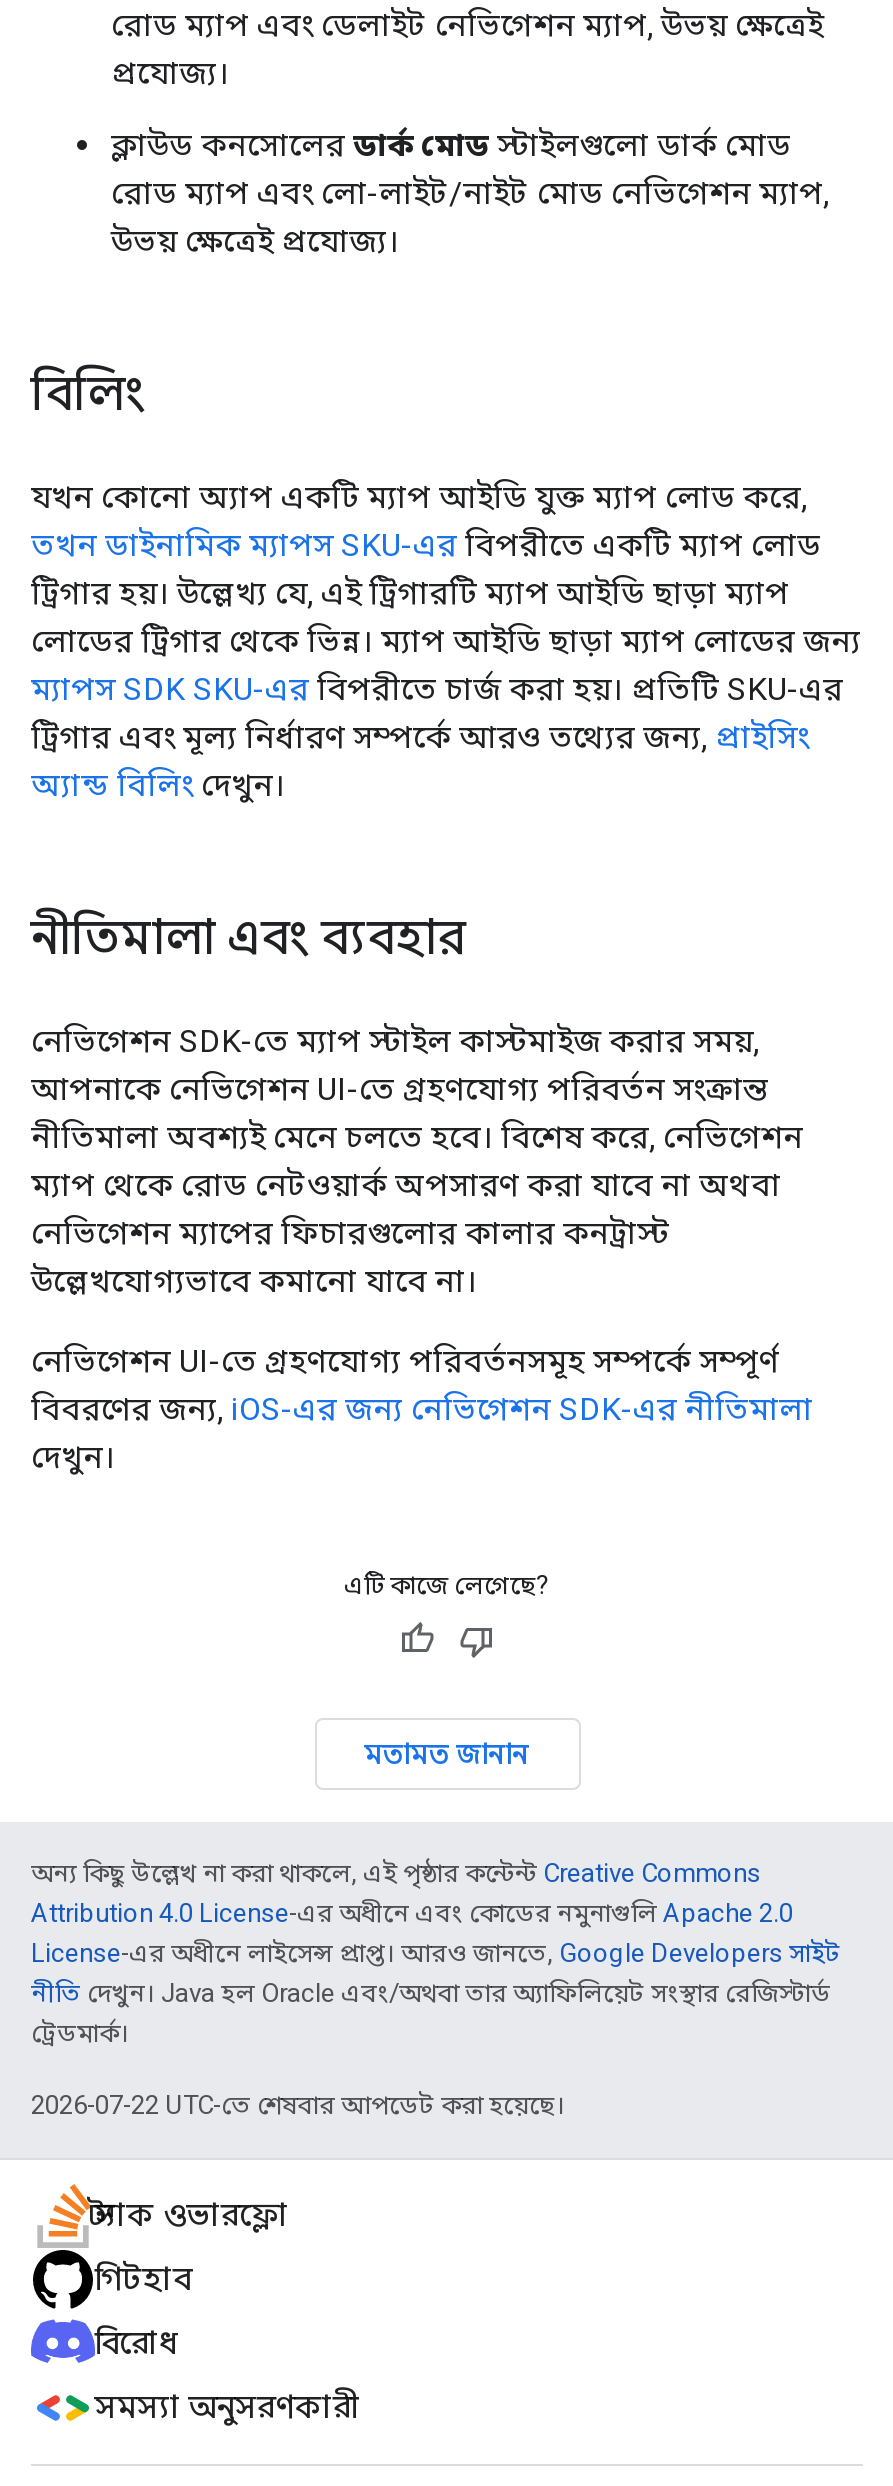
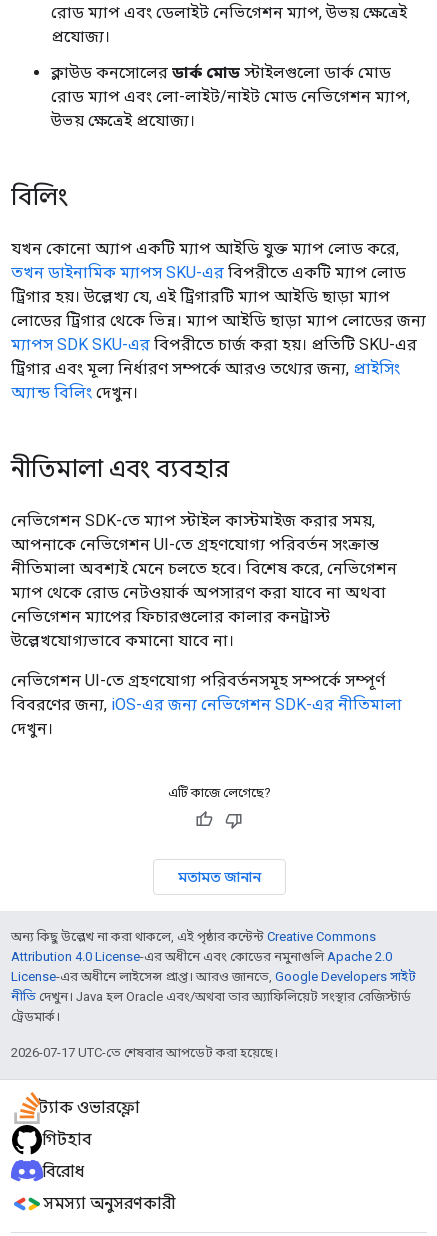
- 2026-07-22 UTC-তে শেষবার আপডেট করা হয়েছে।
+ 2026-07-17 UTC-তে শেষবার আপডেট করা হয়েছে।
